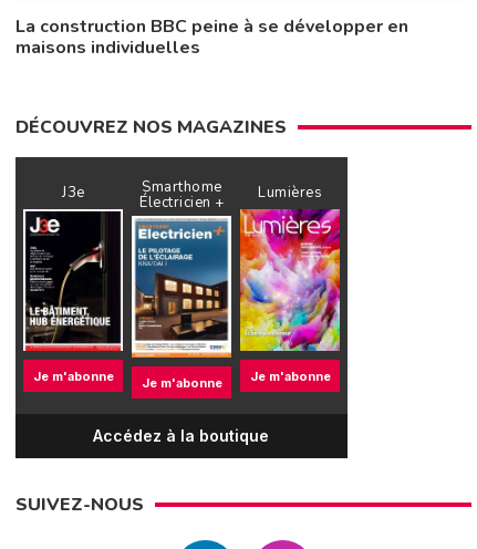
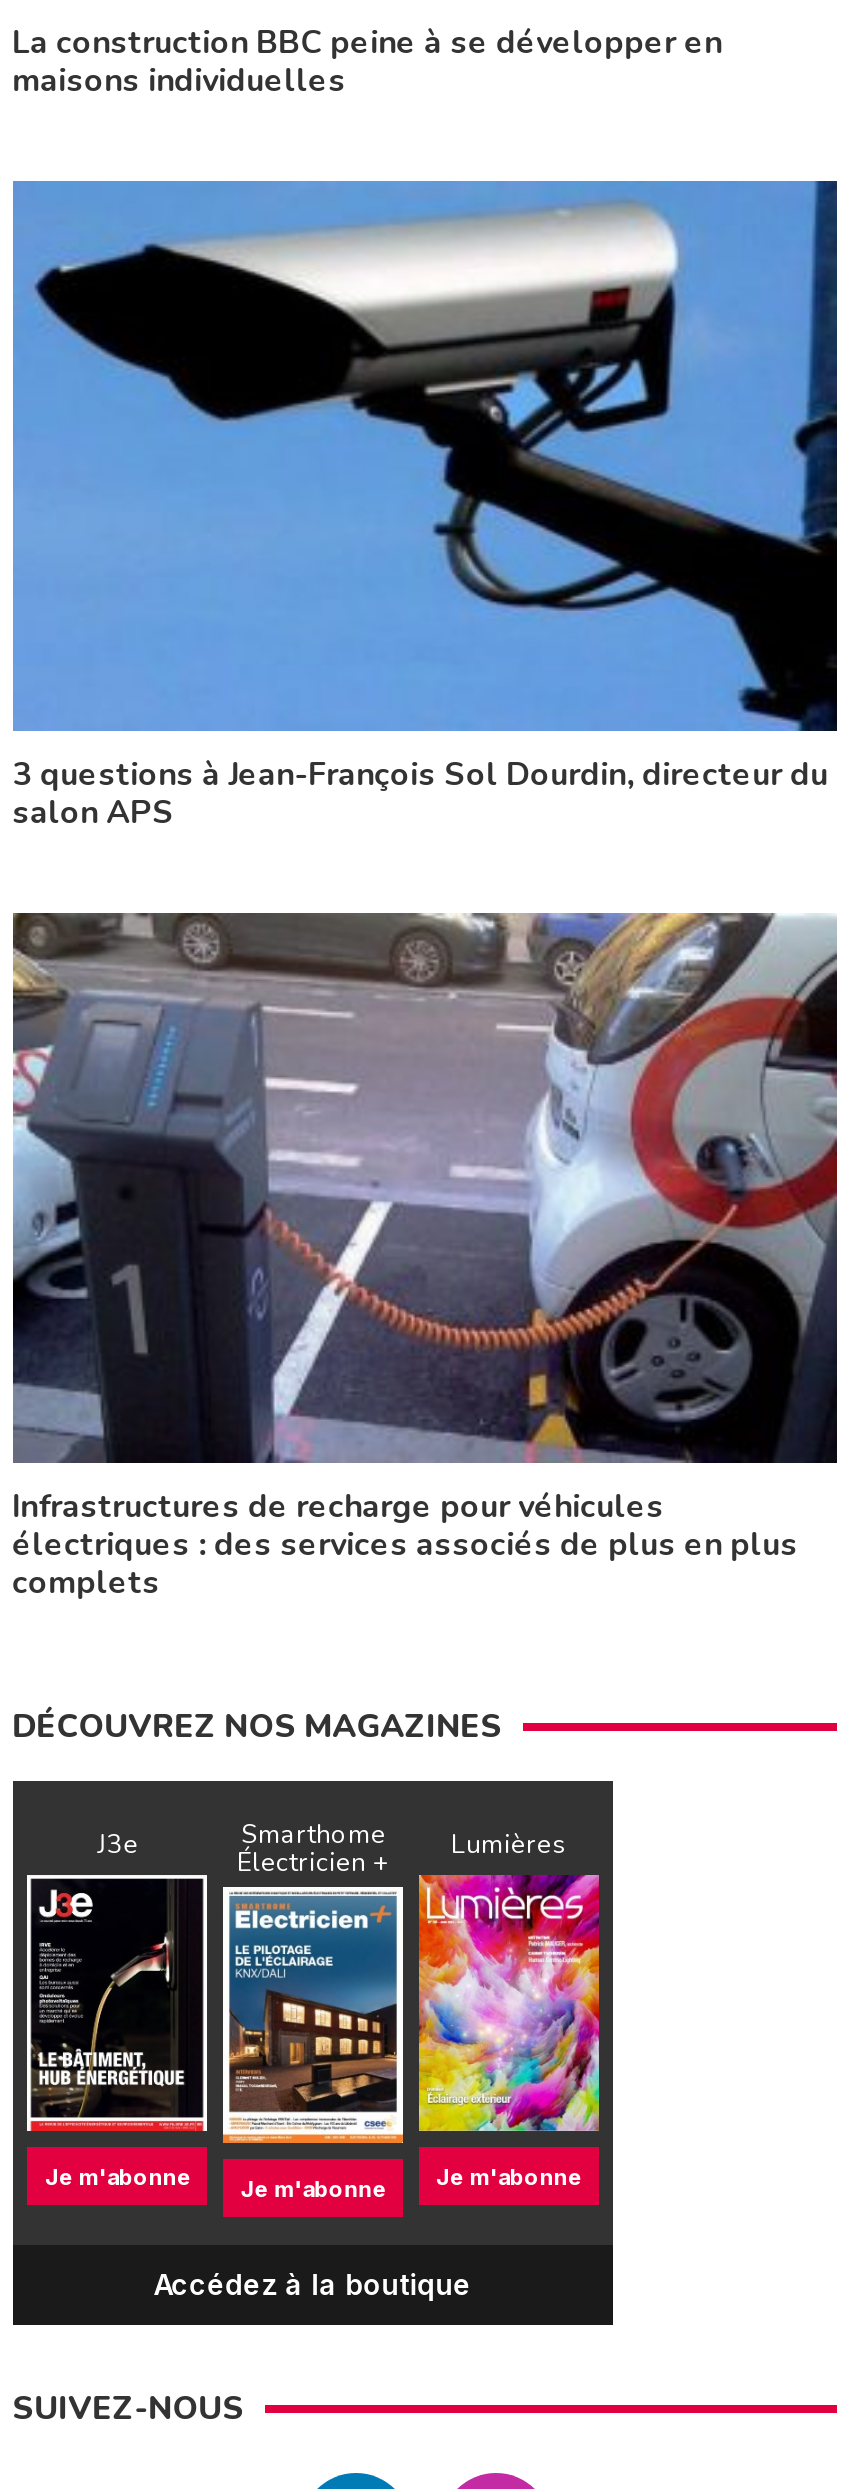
+ [image]
+ 3 questions à Jean-François Sol Dourdin, directeur du
+ salon APS

+ [image]
+ Infrastructures de recharge pour véhicules
+ électriques : des services associés de plus en plus
+ complets
